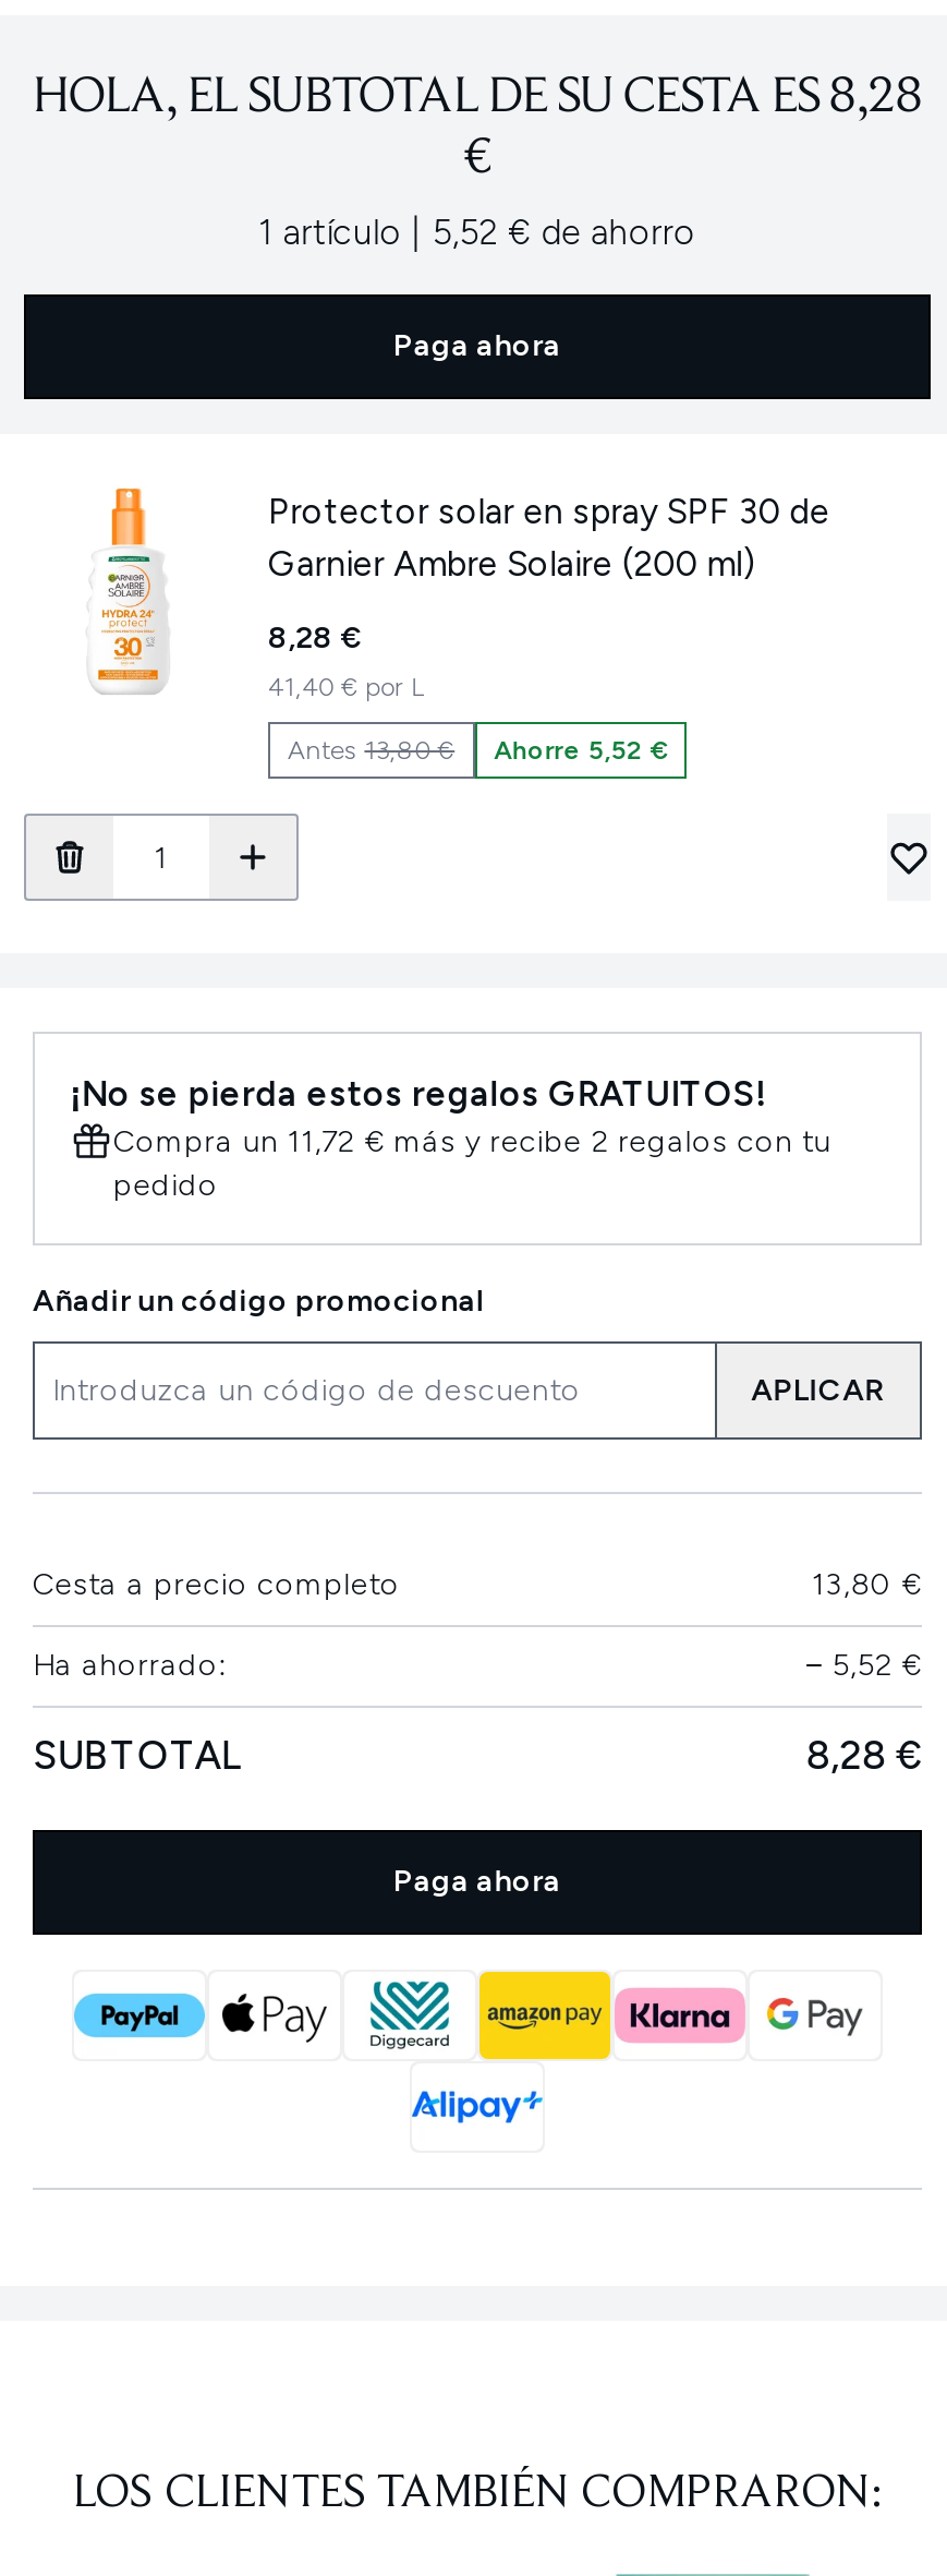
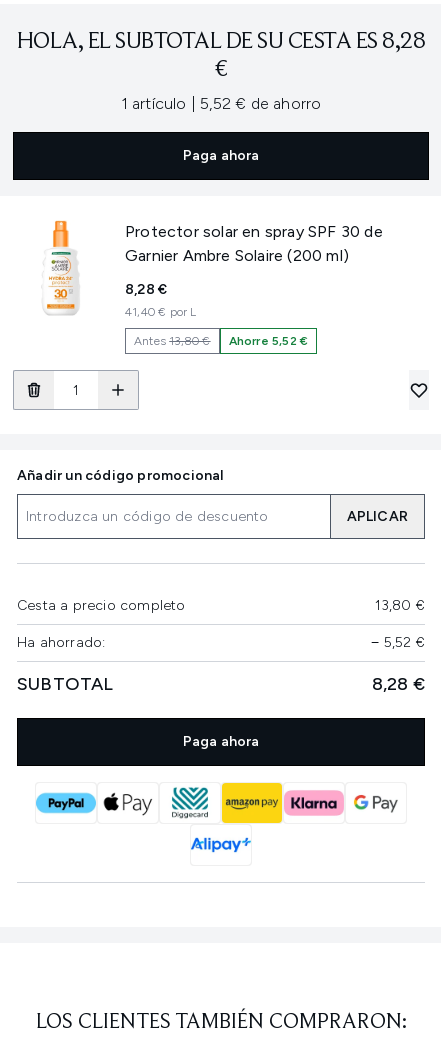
- ¡No se pierda estos regalos GRATUITOS!
- Compra un 11,72 € más y recibe 2 regalos con tu
- pedido
